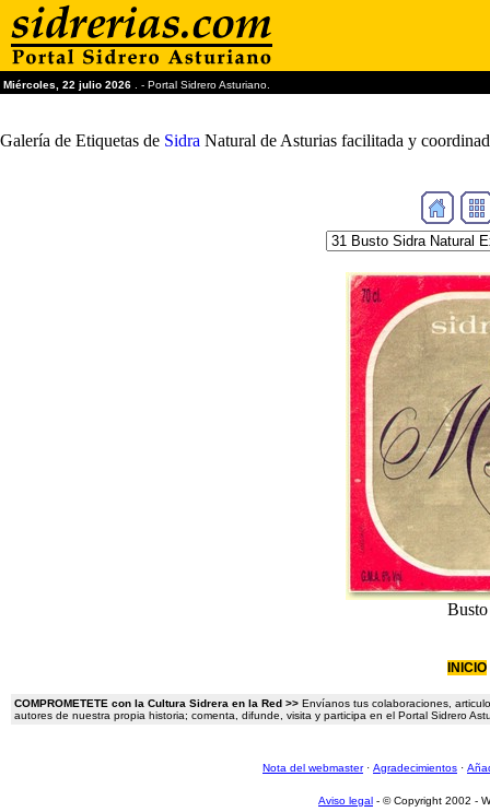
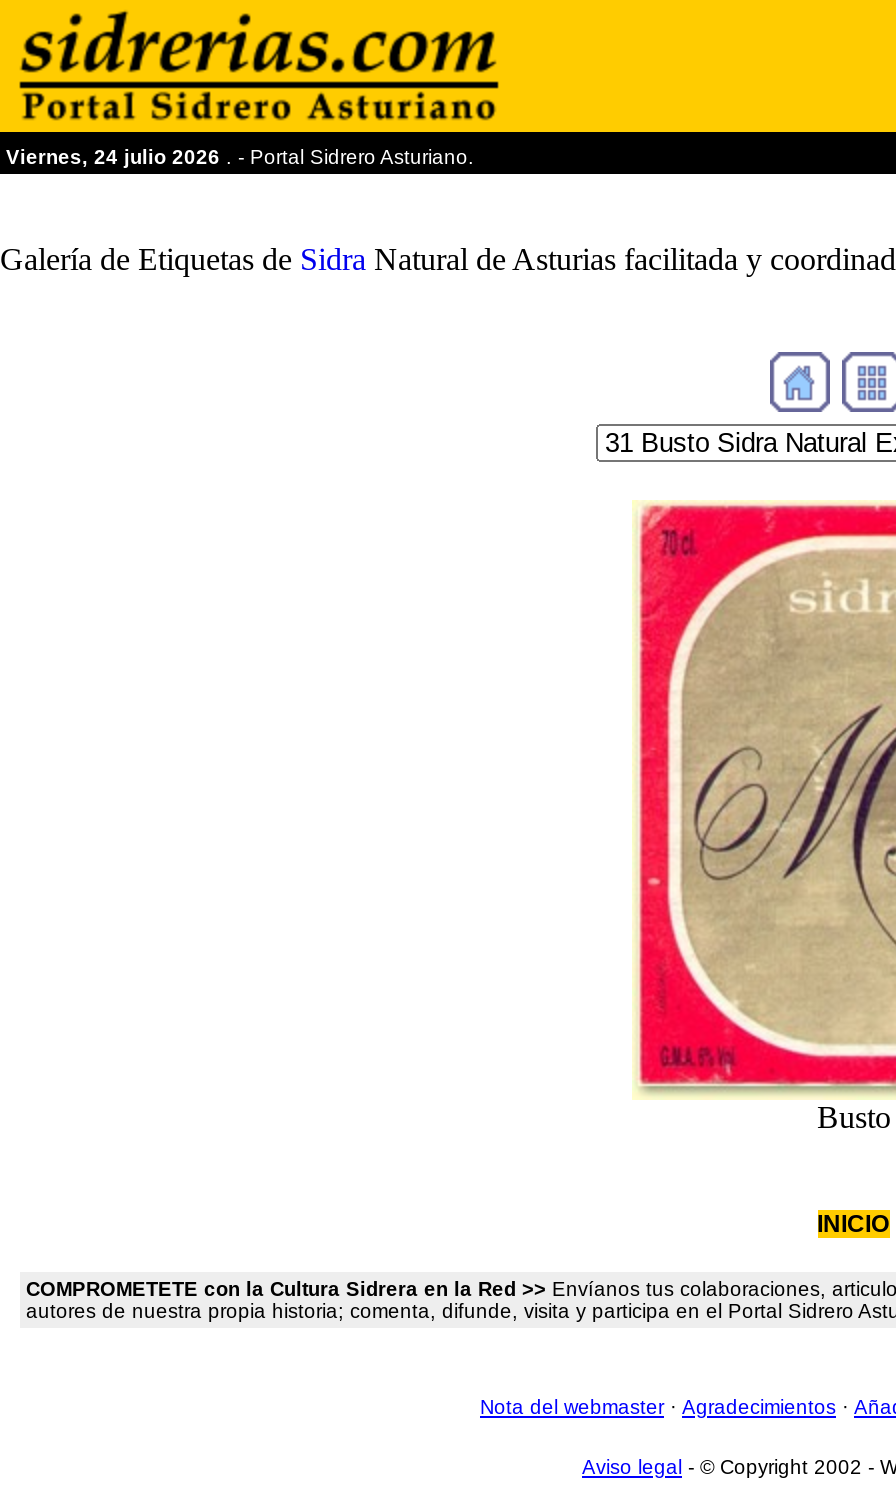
- Miércoles, 22 julio 2026. - Portal Sidrero Asturiano.
+ Viernes, 24 julio 2026. - Portal Sidrero Asturiano.
